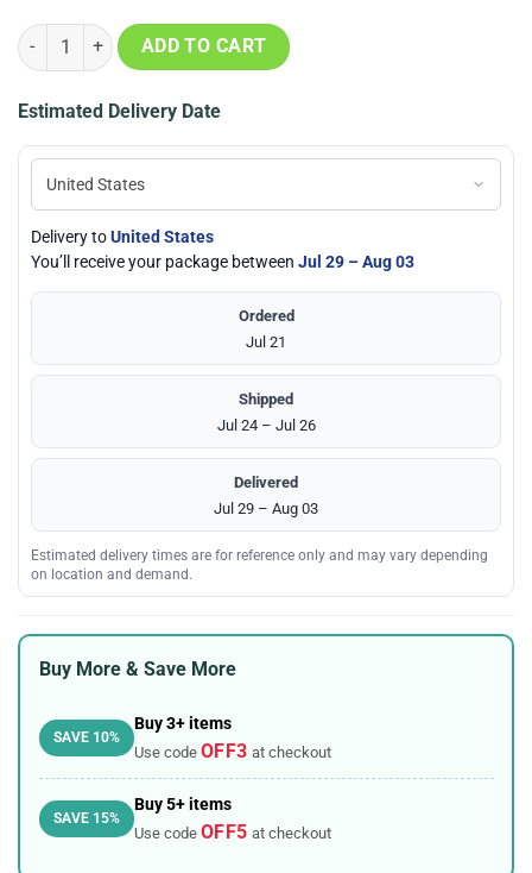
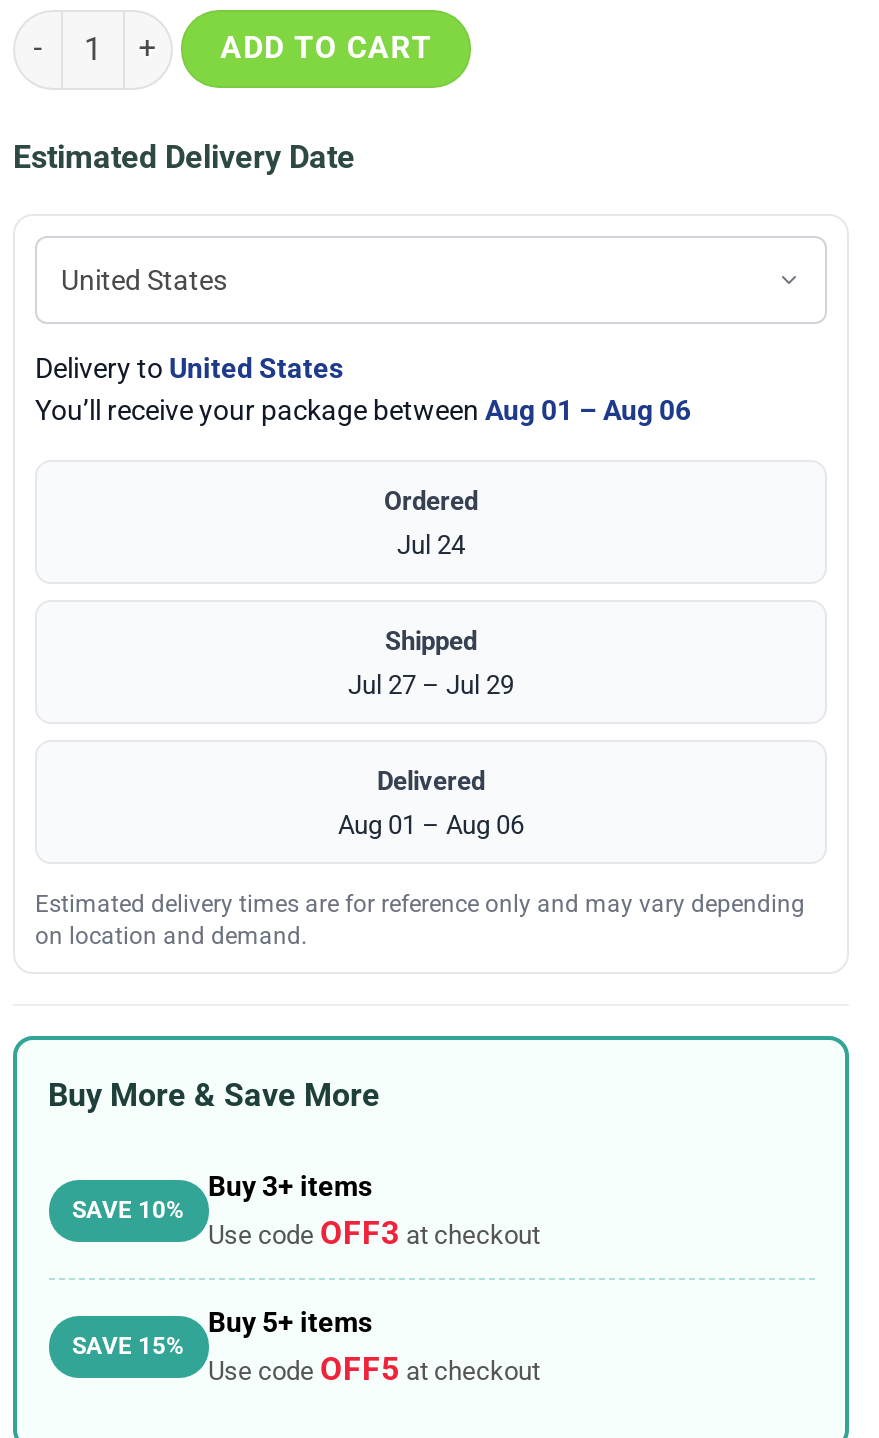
- You’ll receive your package between Jul 29 – Aug 03
+ You’ll receive your package between Aug 01 – Aug 06

- Jul 21
+ Jul 24

- Jul 24 – Jul 26
+ Jul 27 – Jul 29

- Jul 29 – Aug 03
+ Aug 01 – Aug 06
